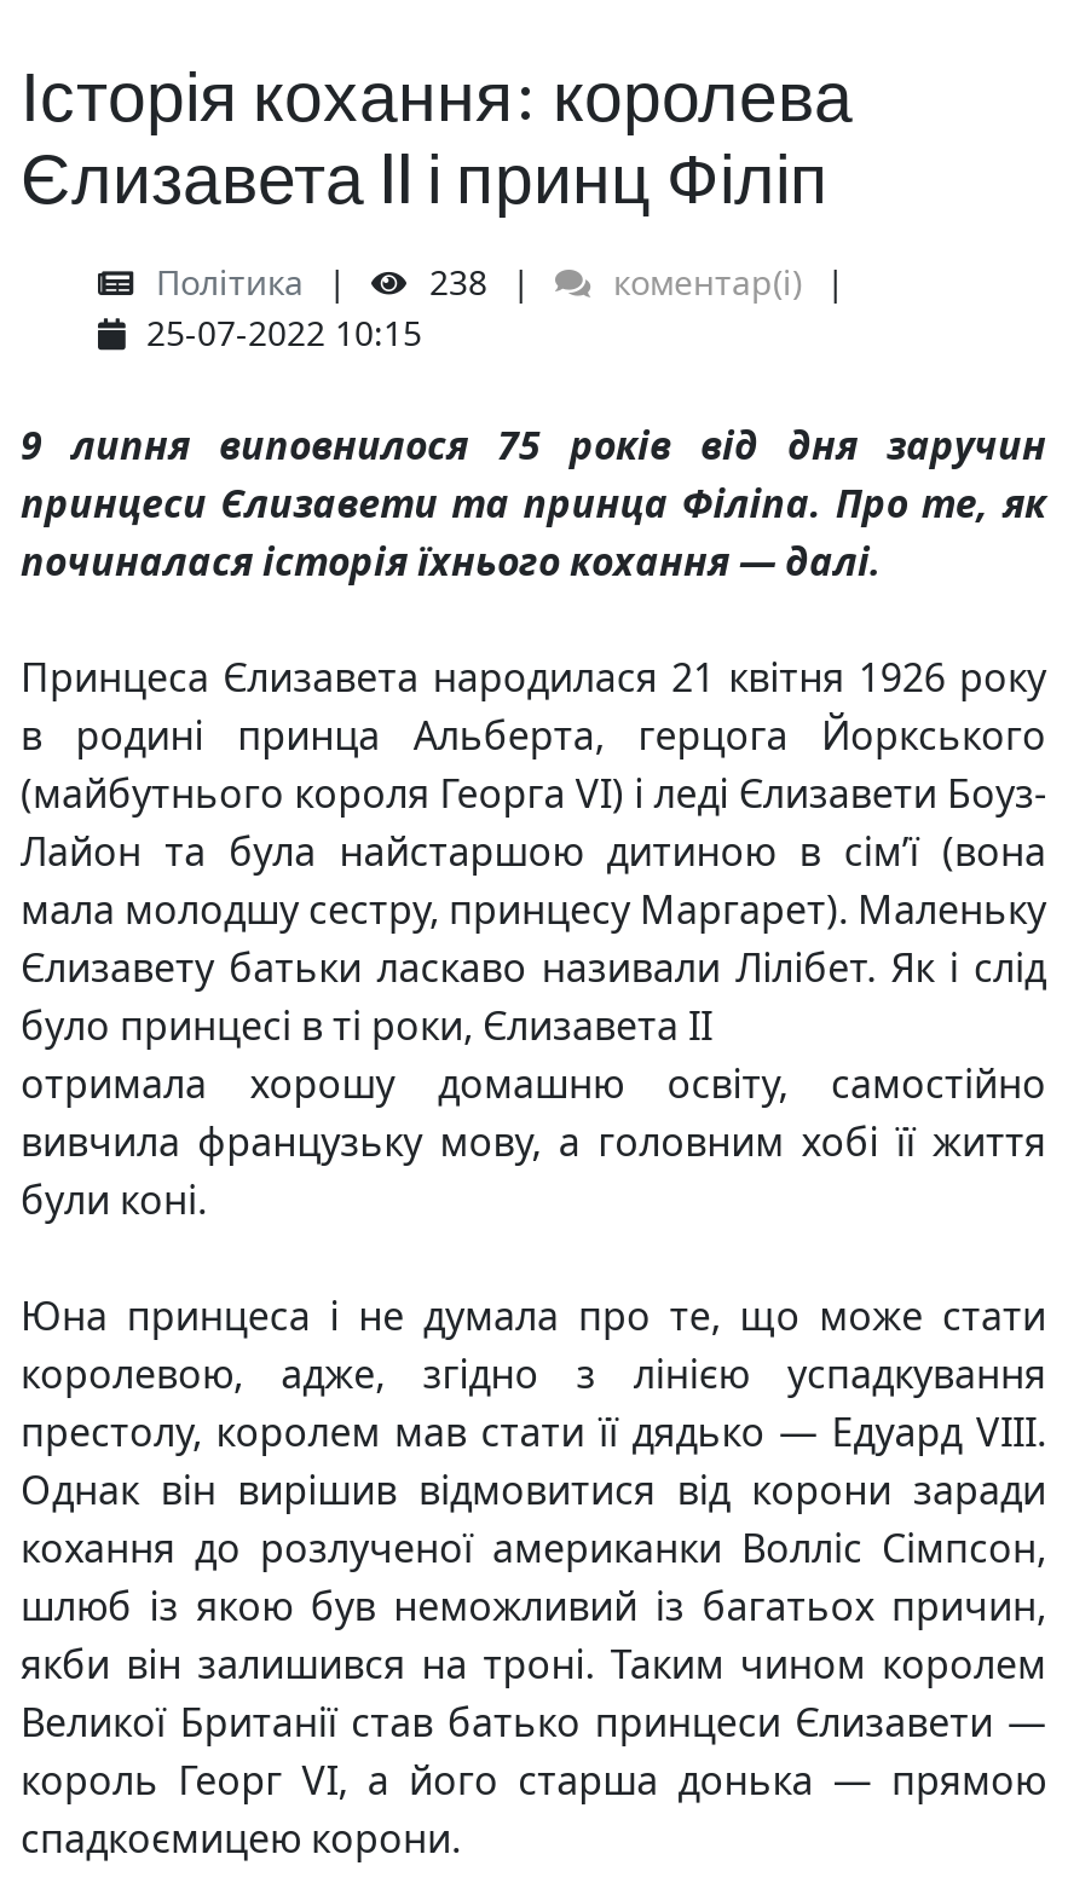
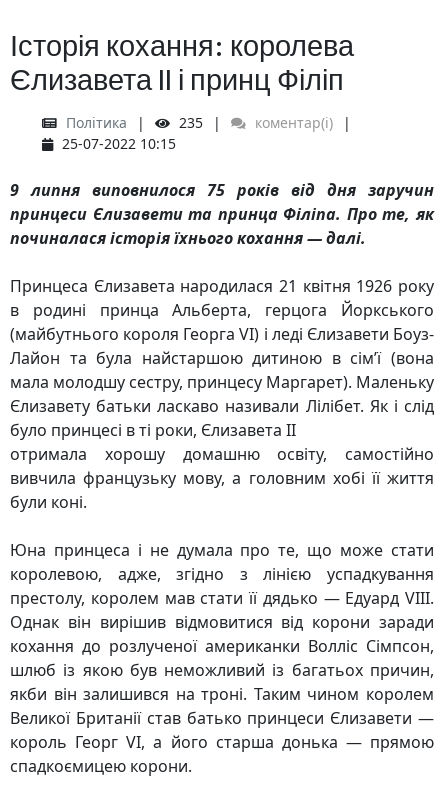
- 238
+ 235
